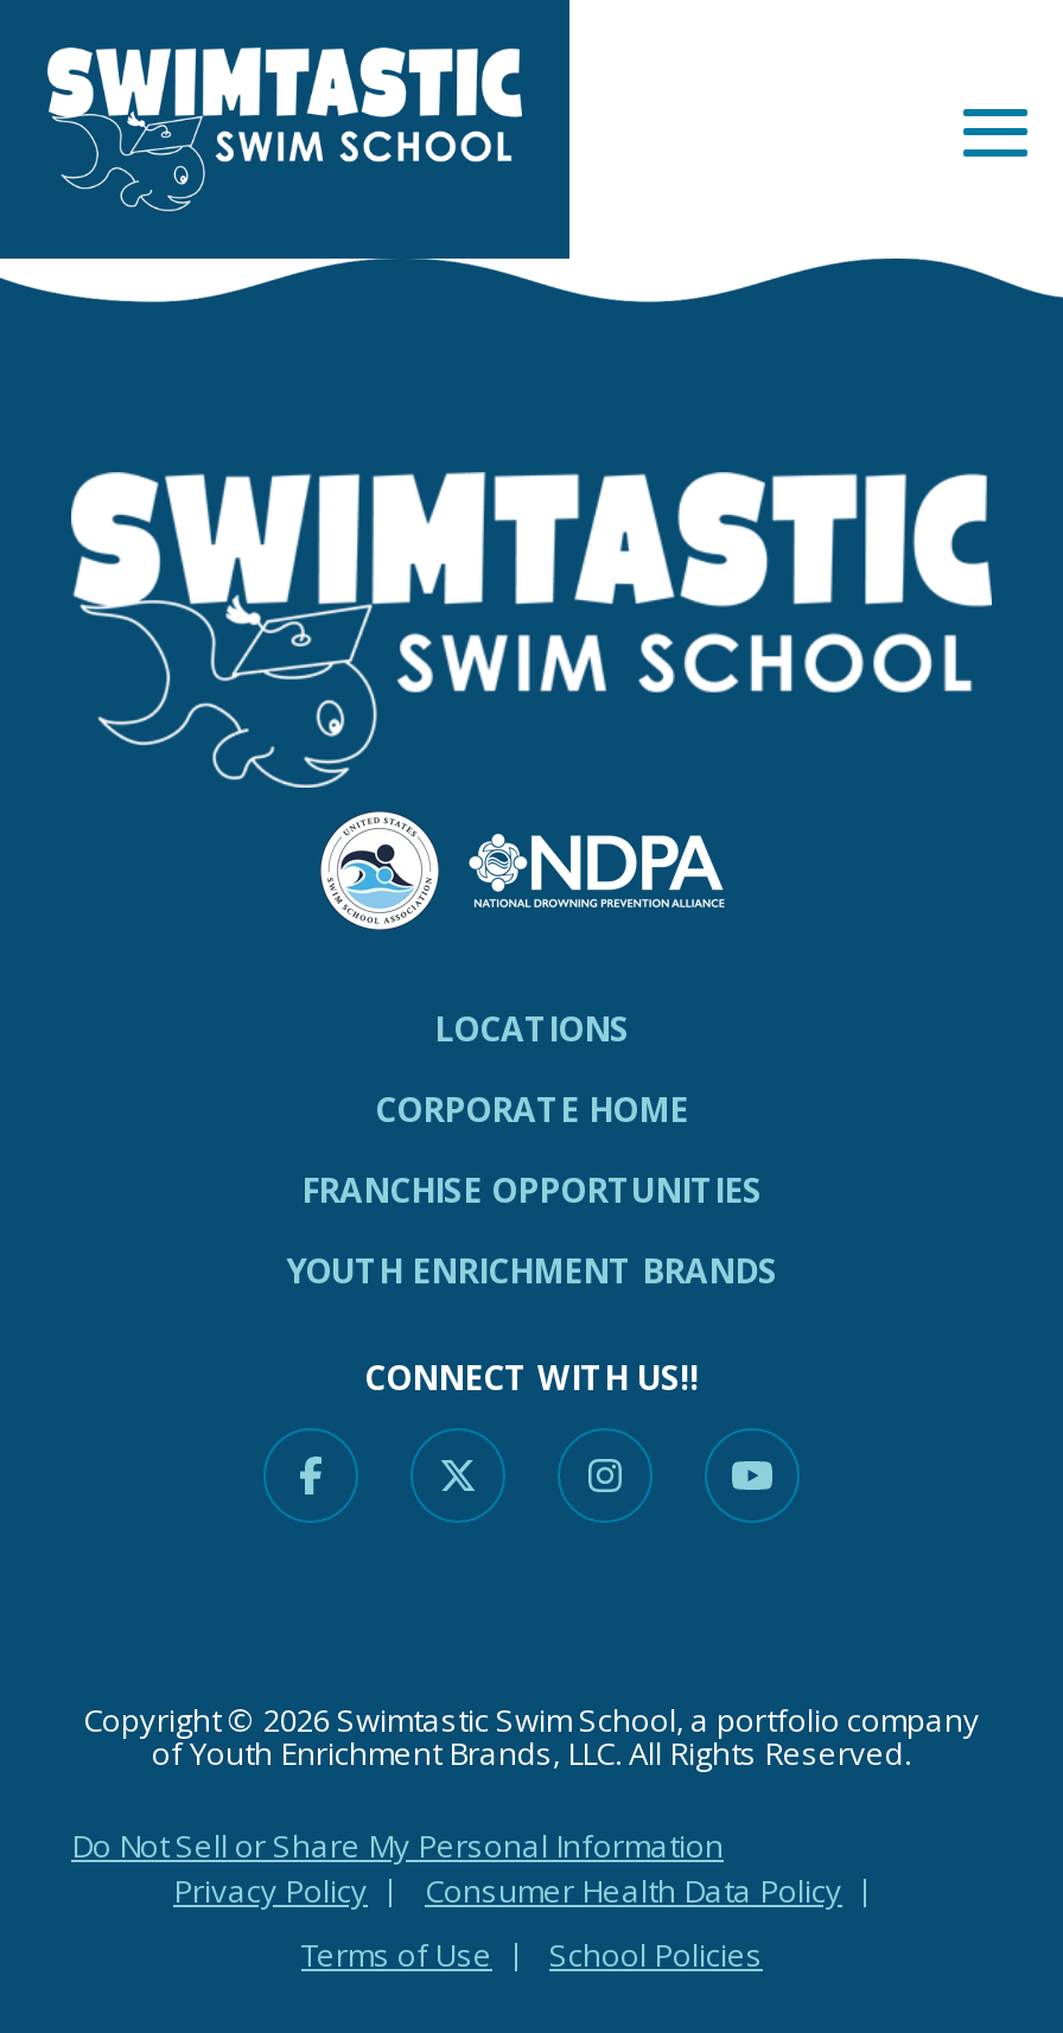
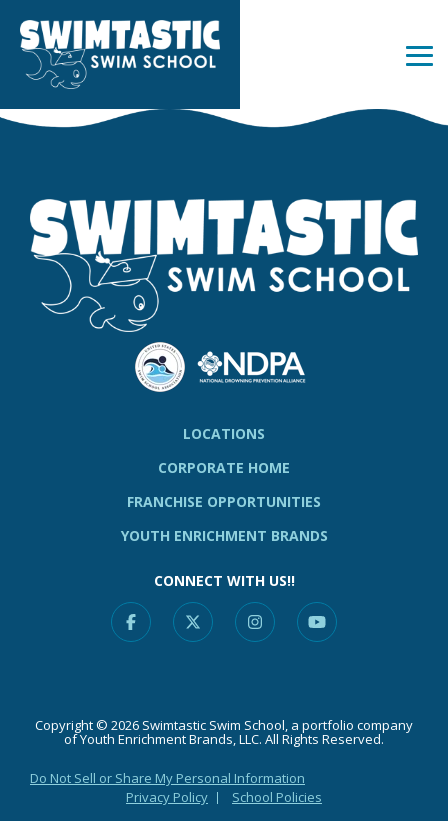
- Consumer Health Data Policy
- Terms of Use
